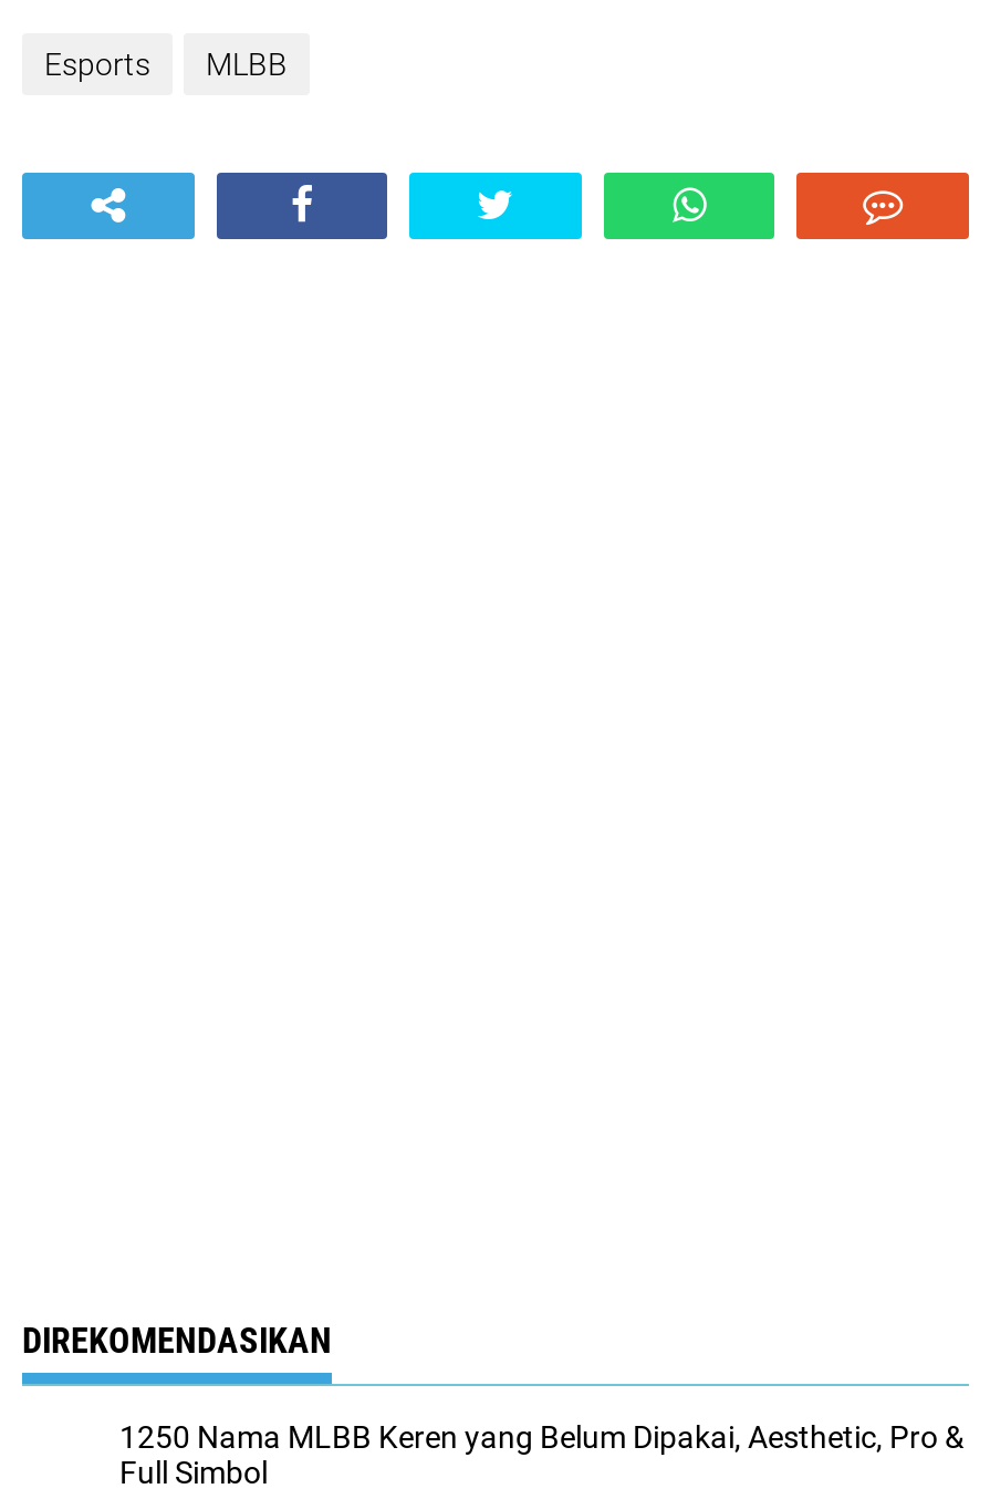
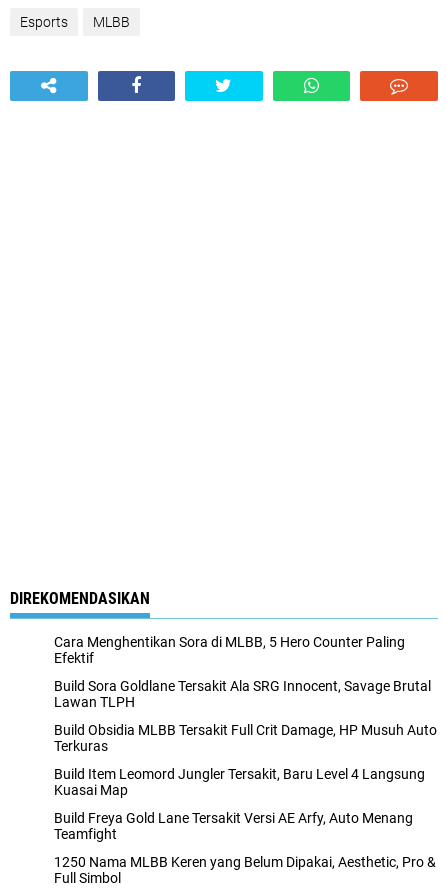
+ Cara Menghentikan Sora di MLBB, 5 Hero Counter Paling
+ Efektif
+ Build Sora Goldlane Tersakit Ala SRG Innocent, Savage Brutal
+ Lawan TLPH
+ Build Obsidia MLBB Tersakit Full Crit Damage, HP Musuh Auto
+ Terkuras
+ Build Item Leomord Jungler Tersakit, Baru Level 4 Langsung
+ Kuasai Map
+ Build Freya Gold Lane Tersakit Versi AE Arfy, Auto Menang
+ Teamfight
